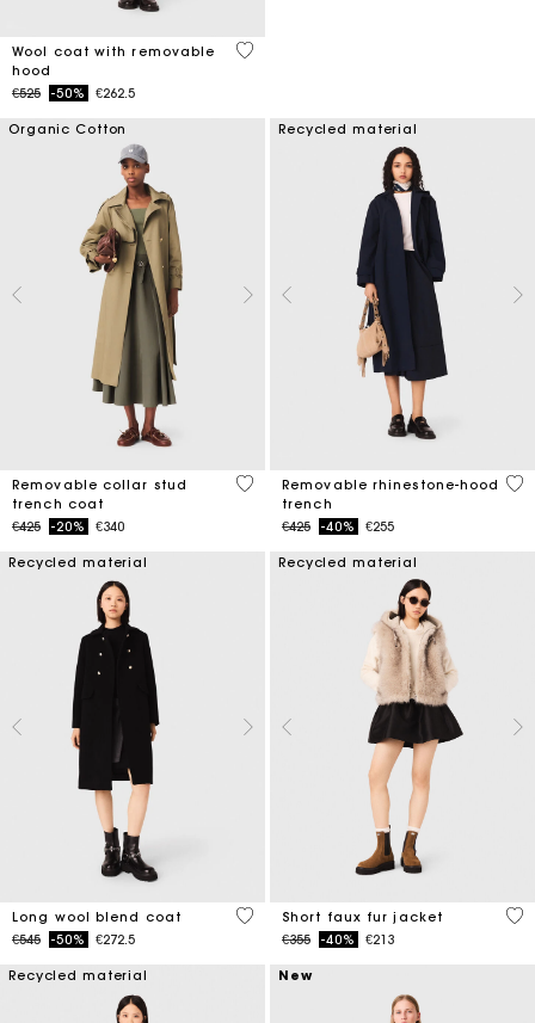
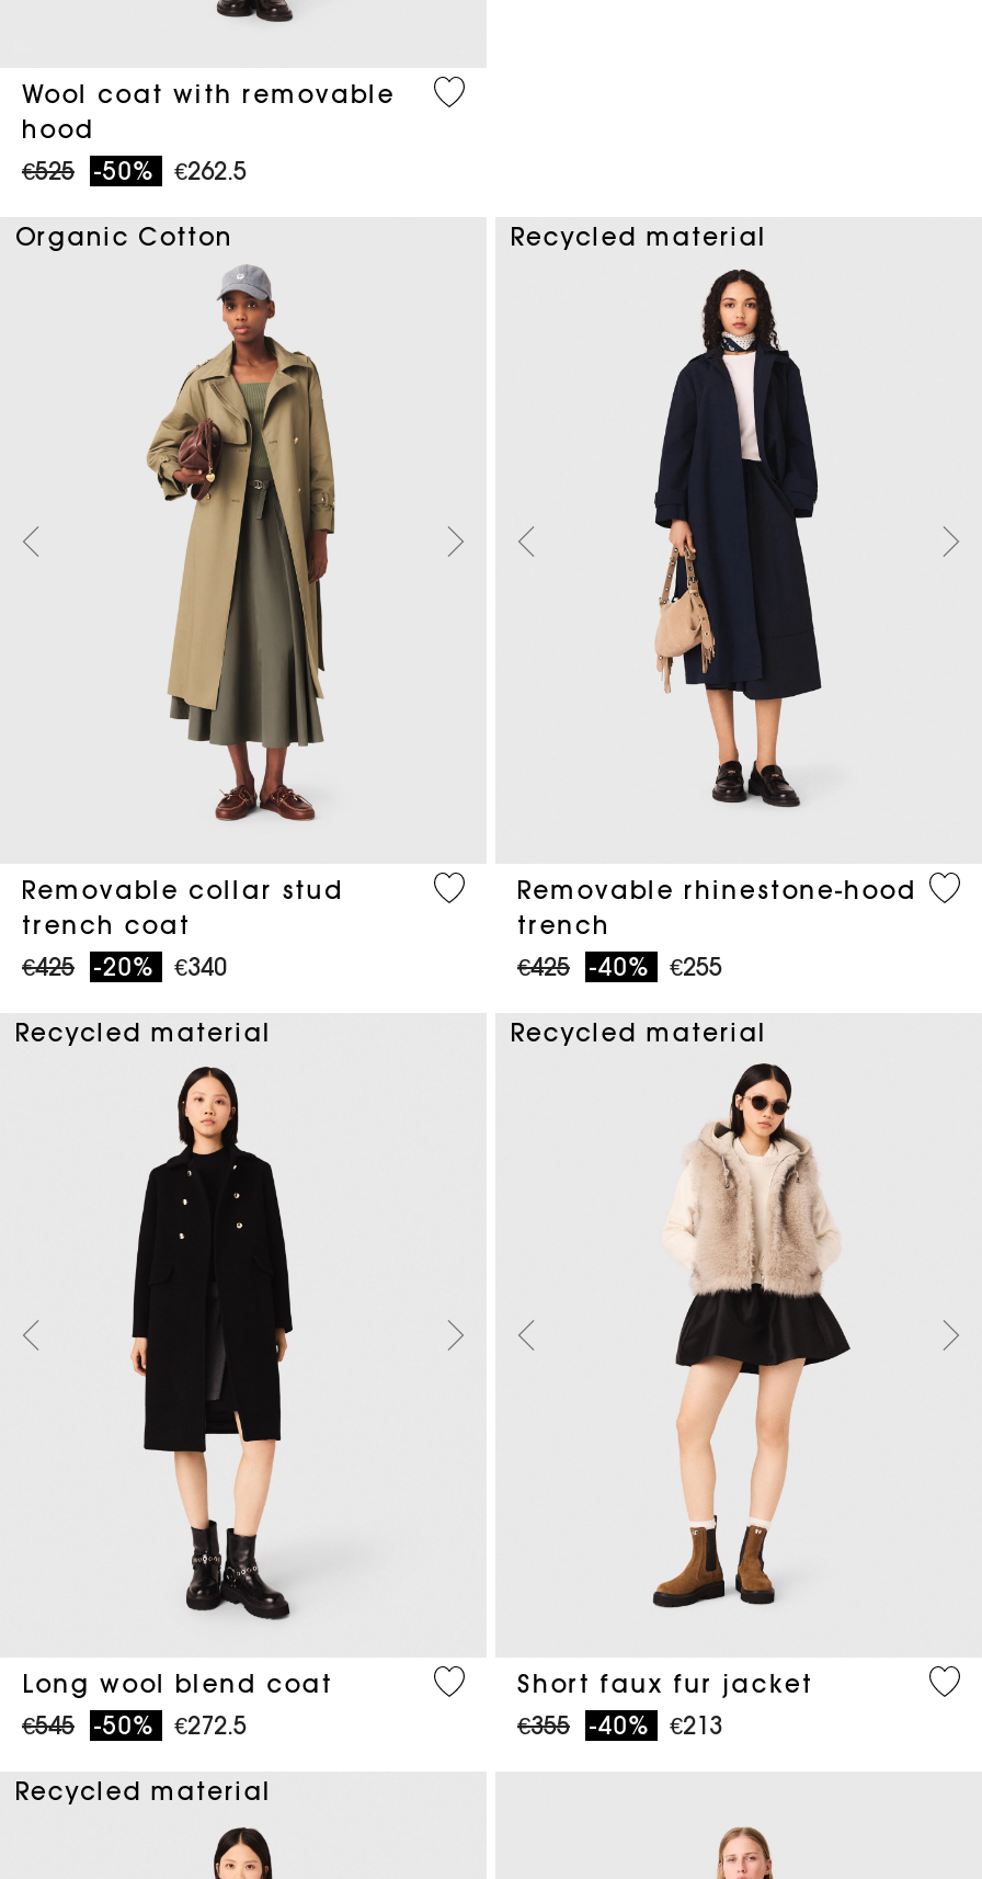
- New
